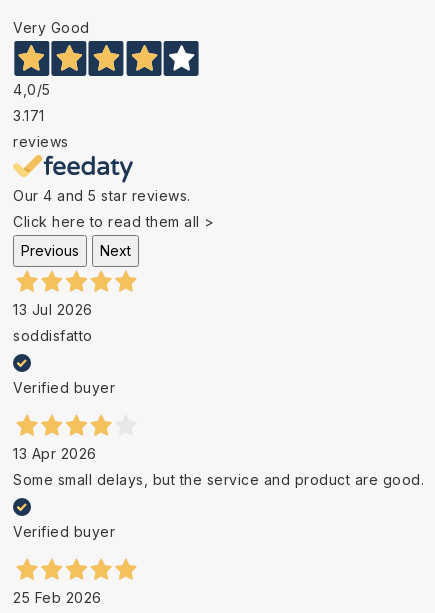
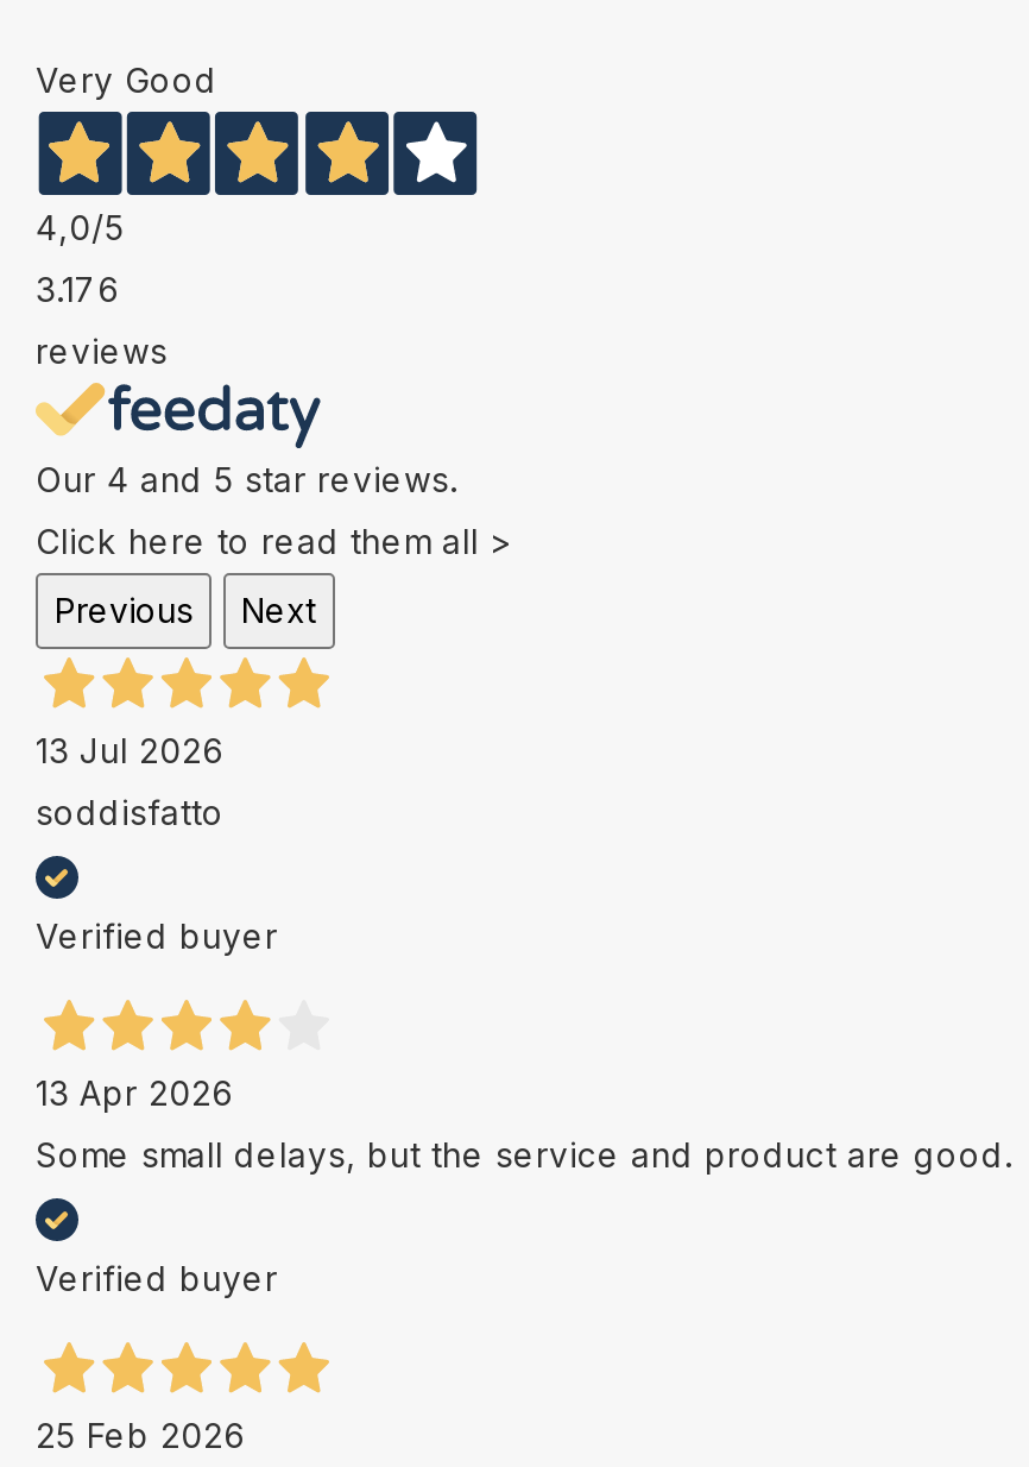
- 3.171
+ 3.176
